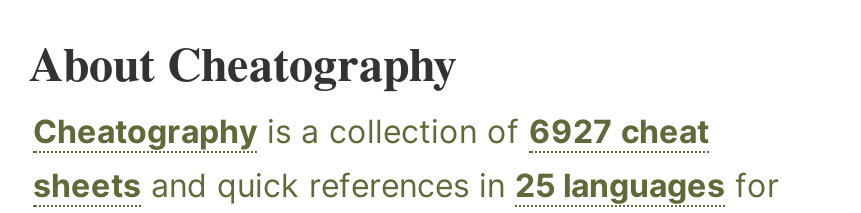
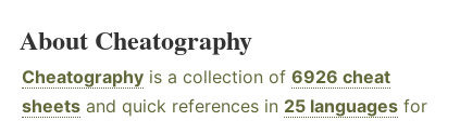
- Cheatography is a collection of 6927 cheat
+ Cheatography is a collection of 6926 cheat
